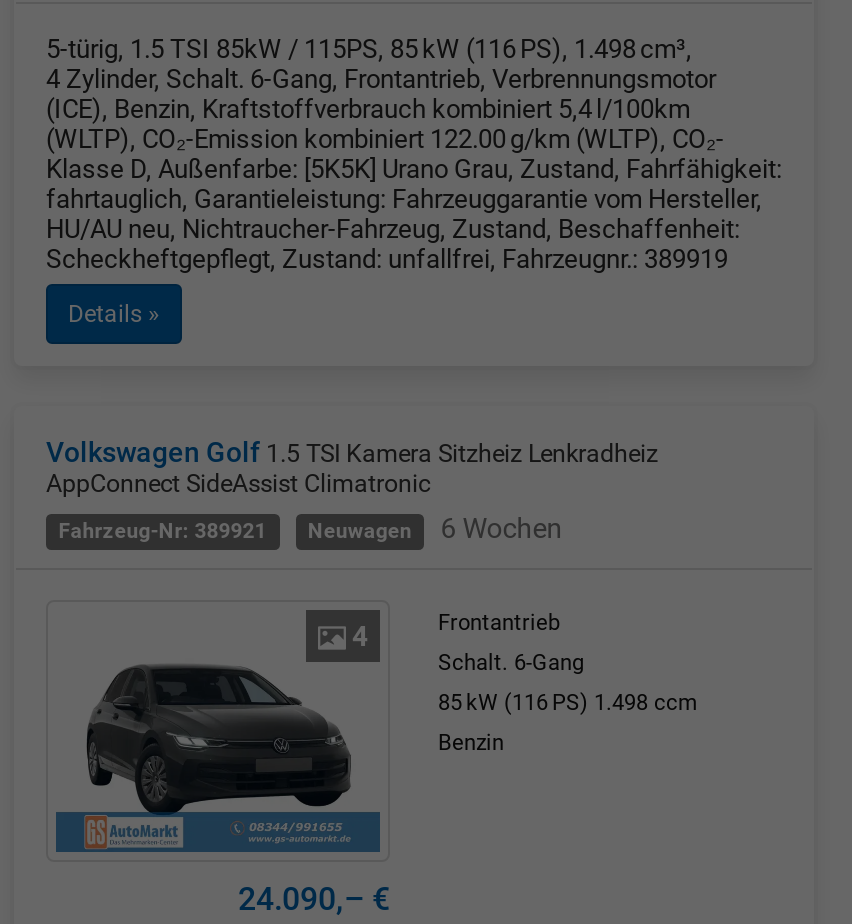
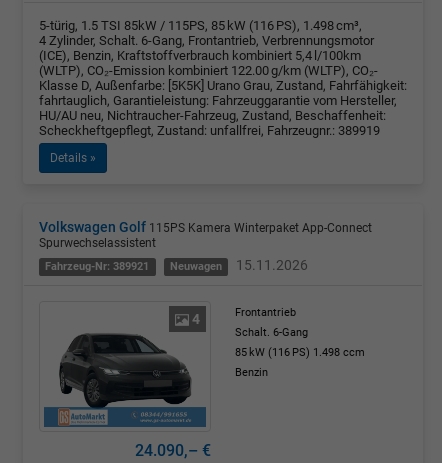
- Volkswagen Golf 1.5 TSI Kamera Sitzheiz Lenkradheiz
- AppConnect SideAssist Climatronic
+ Volkswagen Golf 115PS Kamera Winterpaket App-Connect
+ Spurwechselassistent

- Fahrzeug-Nr: 389921 Neuwagen 6 Wochen
+ Fahrzeug-Nr: 389921 Neuwagen 15.11.2026
